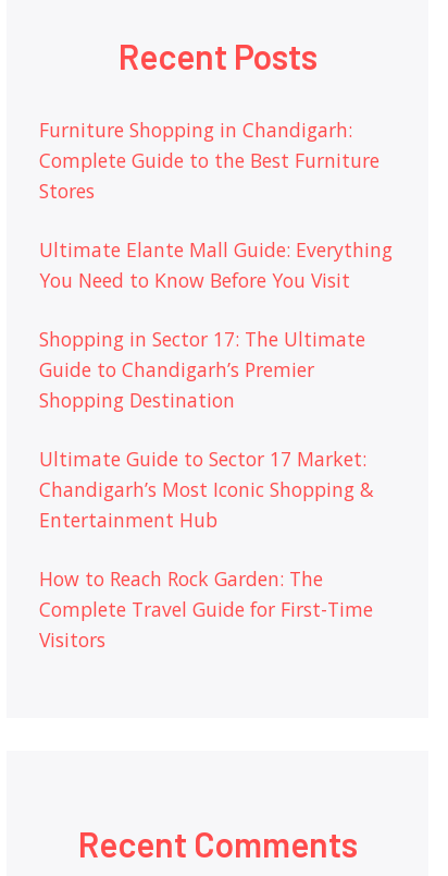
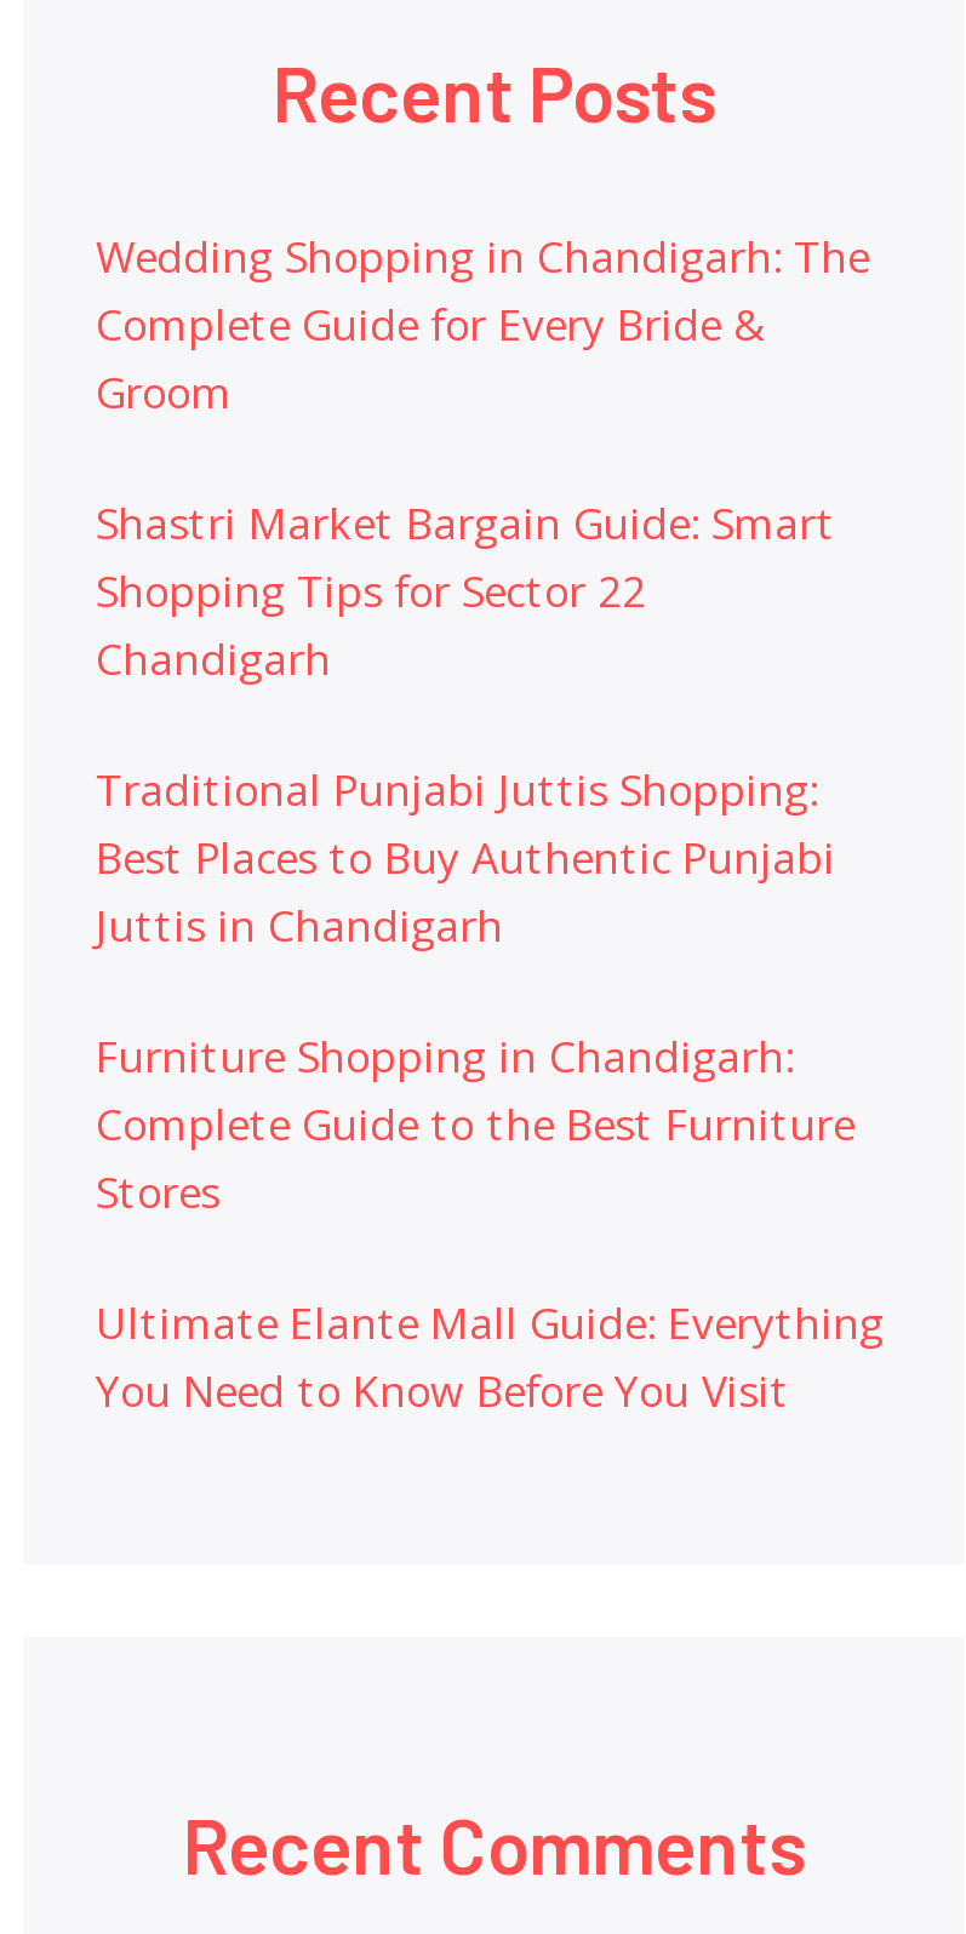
+ Wedding Shopping in Chandigarh: The
+ Complete Guide for Every Bride &
+ Groom
+ Shastri Market Bargain Guide: Smart
+ Shopping Tips for Sector 22
+ Chandigarh
+ Traditional Punjabi Juttis Shopping:
+ Best Places to Buy Authentic Punjabi
+ Juttis in Chandigarh

moved down: Furniture Shopping in Chandigarh: | Complete Guide to the Best Furniture | Stores | Ultimate Elante Mall Guide: Everything | You Need to Know Before You Visit

- Shopping in Sector 17: The Ultimate
- Guide to Chandigarh’s Premier
- Shopping Destination
- Ultimate Guide to Sector 17 Market:
- Chandigarh’s Most Iconic Shopping &
- Entertainment Hub
- How to Reach Rock Garden: The
- Complete Travel Guide for First-Time
- Visitors
